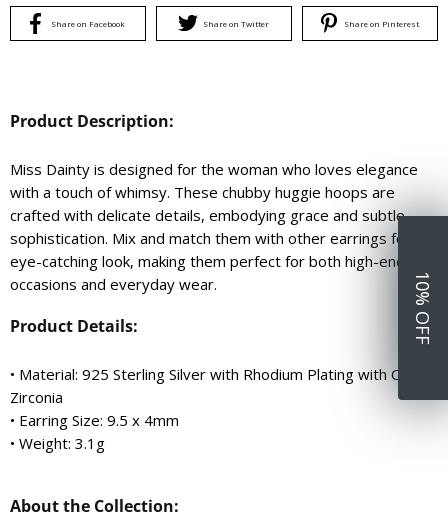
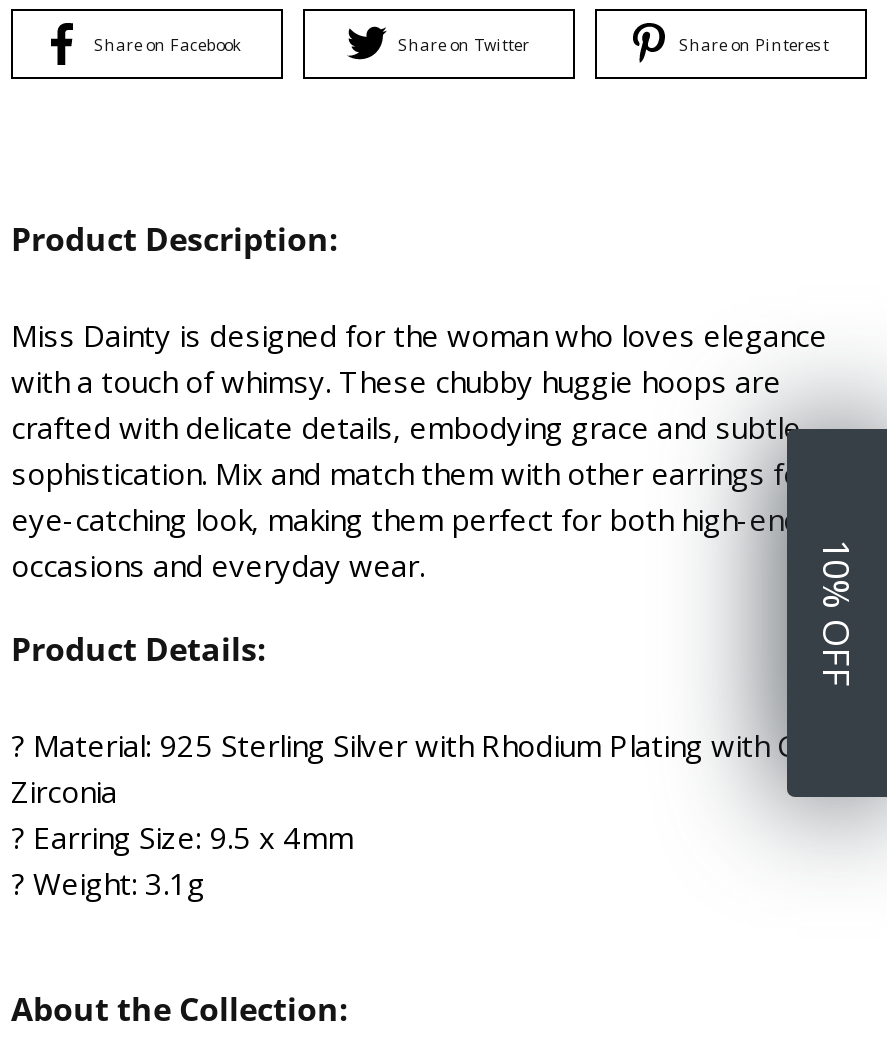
- • Material: 925 Sterling Silver with Rhodium Plating with Cubic
+ ? Material: 925 Sterling Silver with Rhodium Plating with Cubic

- • Earring Size: 9.5 x 4mm
+ ? Earring Size: 9.5 x 4mm

- • Weight: 3.1g
+ ? Weight: 3.1g
